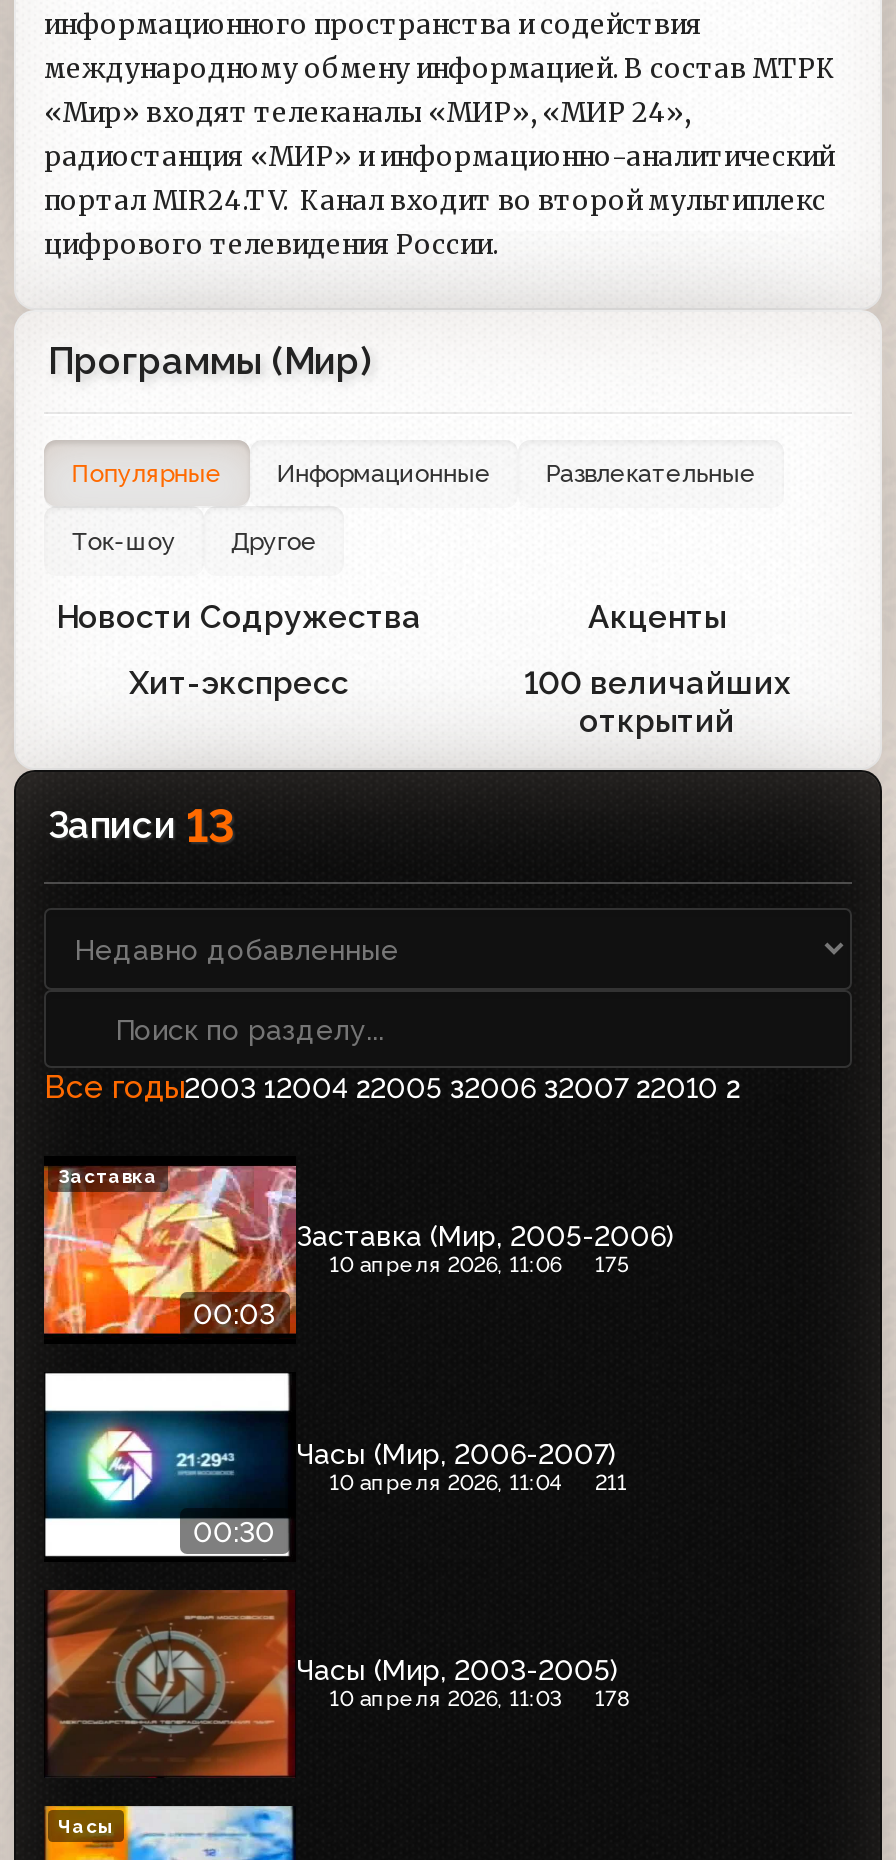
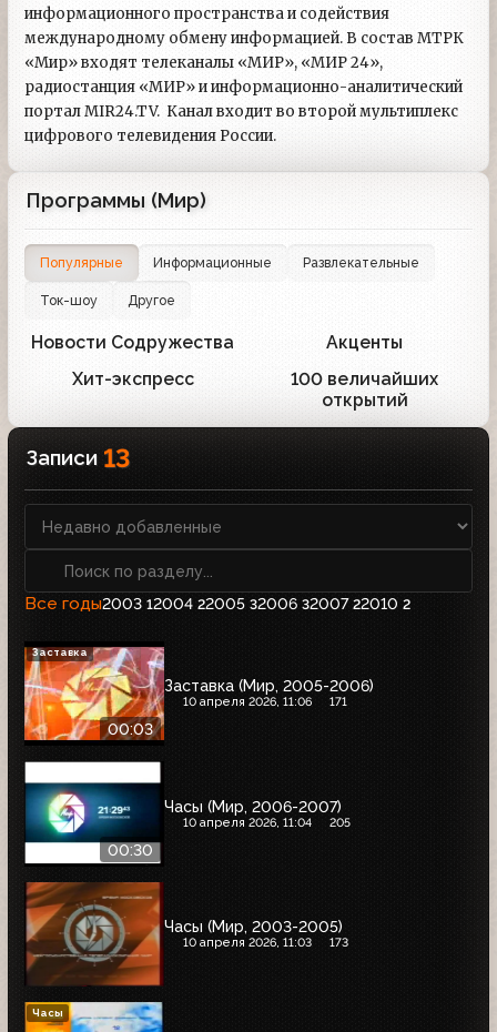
- 10 апреля 2026, 11:06 175
+ 10 апреля 2026, 11:06 171

- 10 апреля 2026, 11:04 211
+ 10 апреля 2026, 11:04 205

- 10 апреля 2026, 11:03 178
+ 10 апреля 2026, 11:03 173
